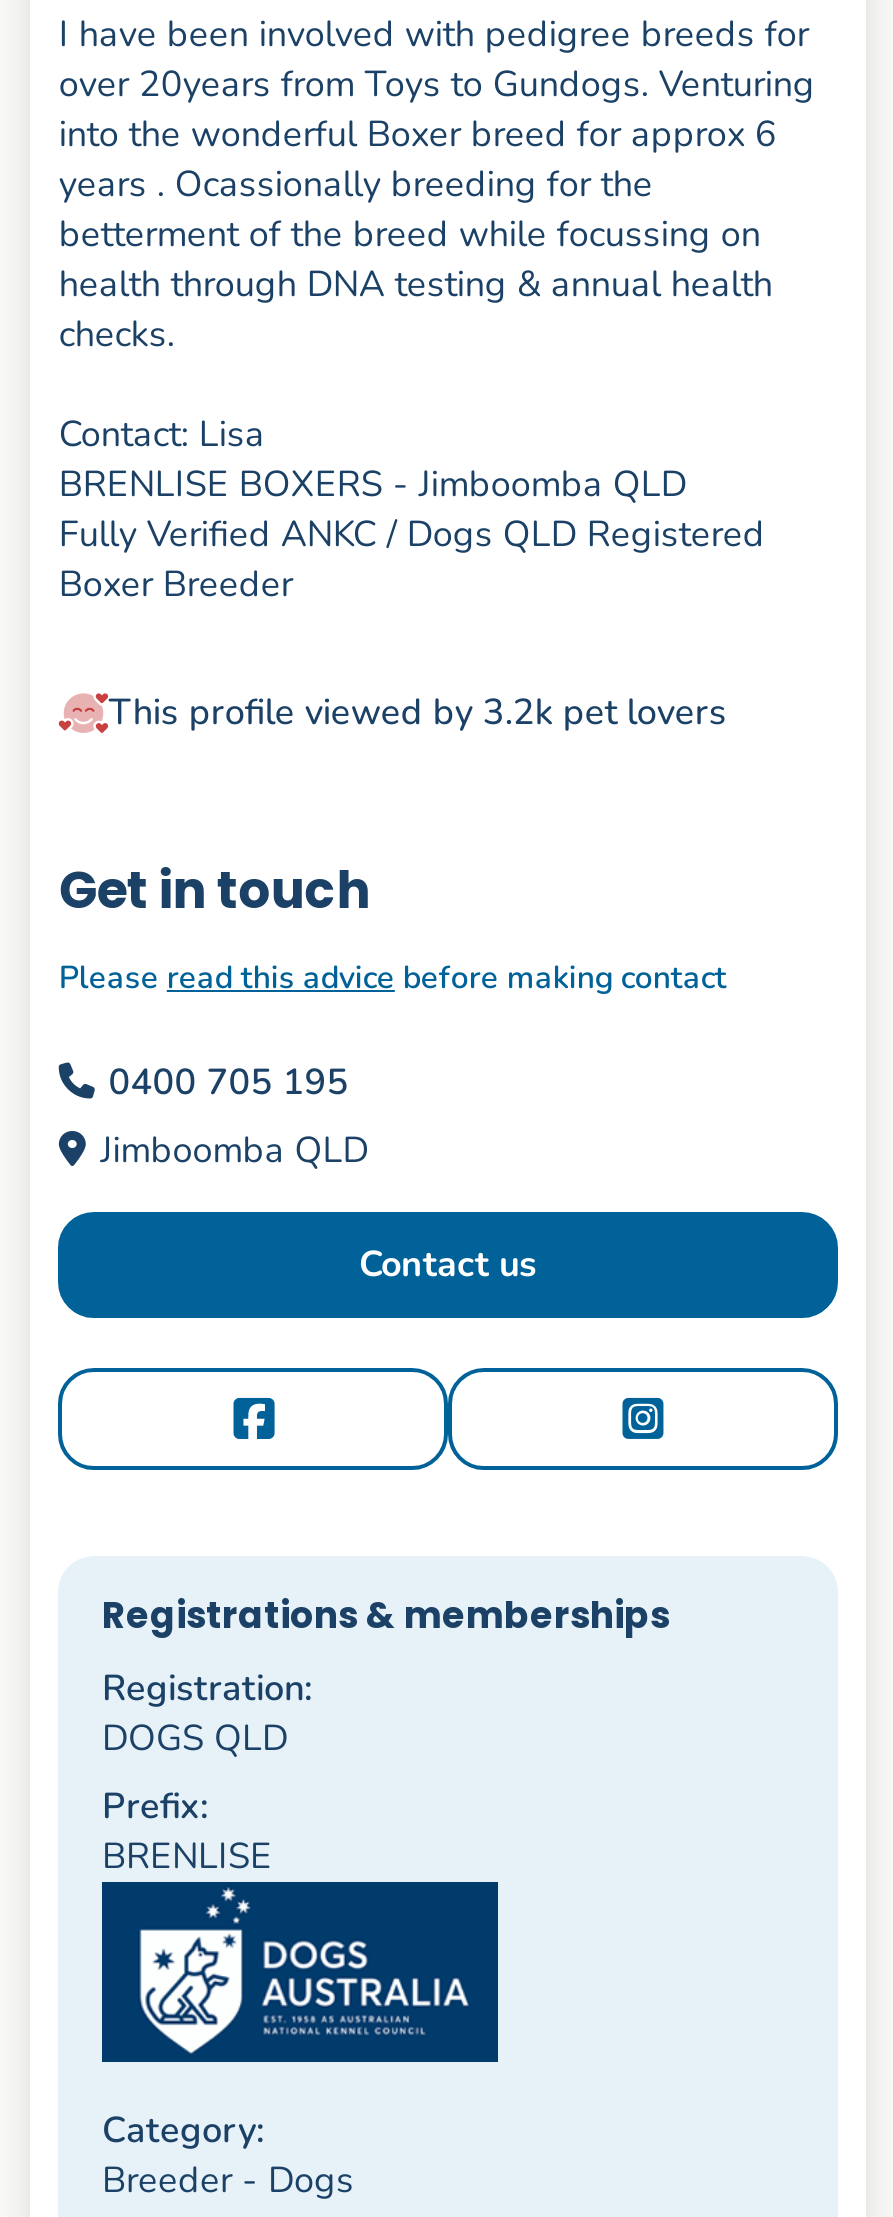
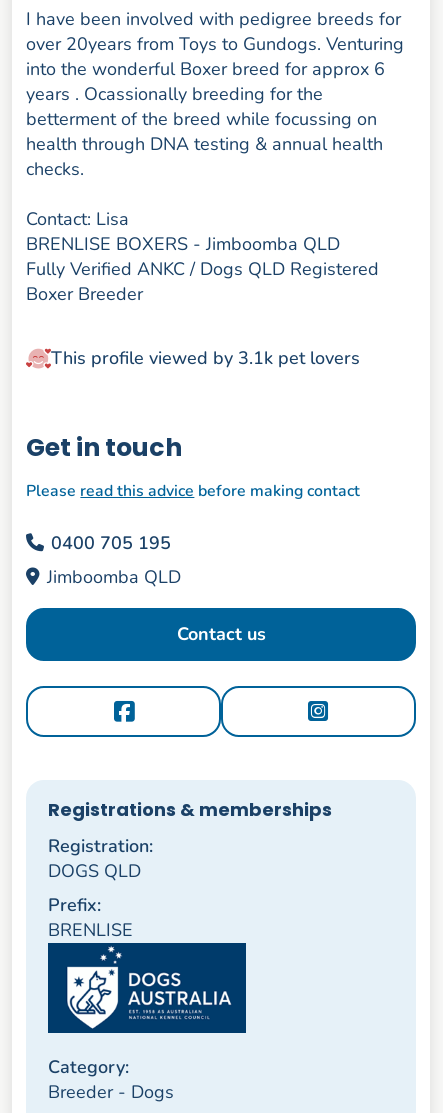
- This profile viewed by 3.2k pet lovers
+ This profile viewed by 3.1k pet lovers
